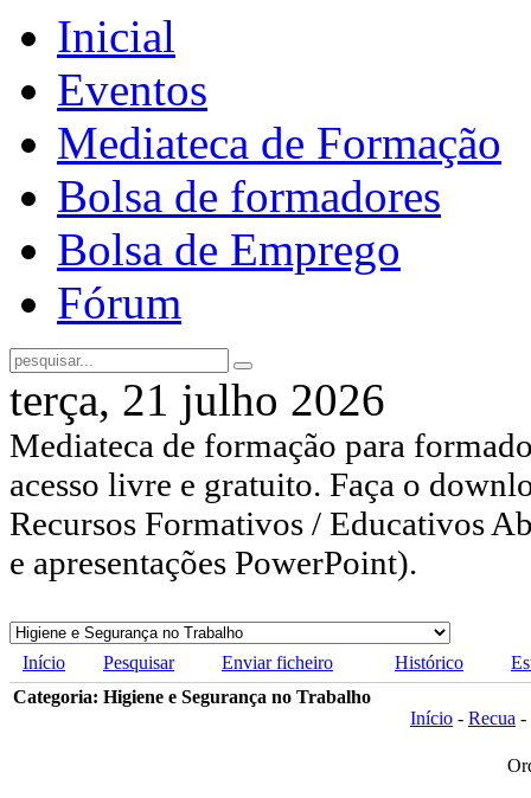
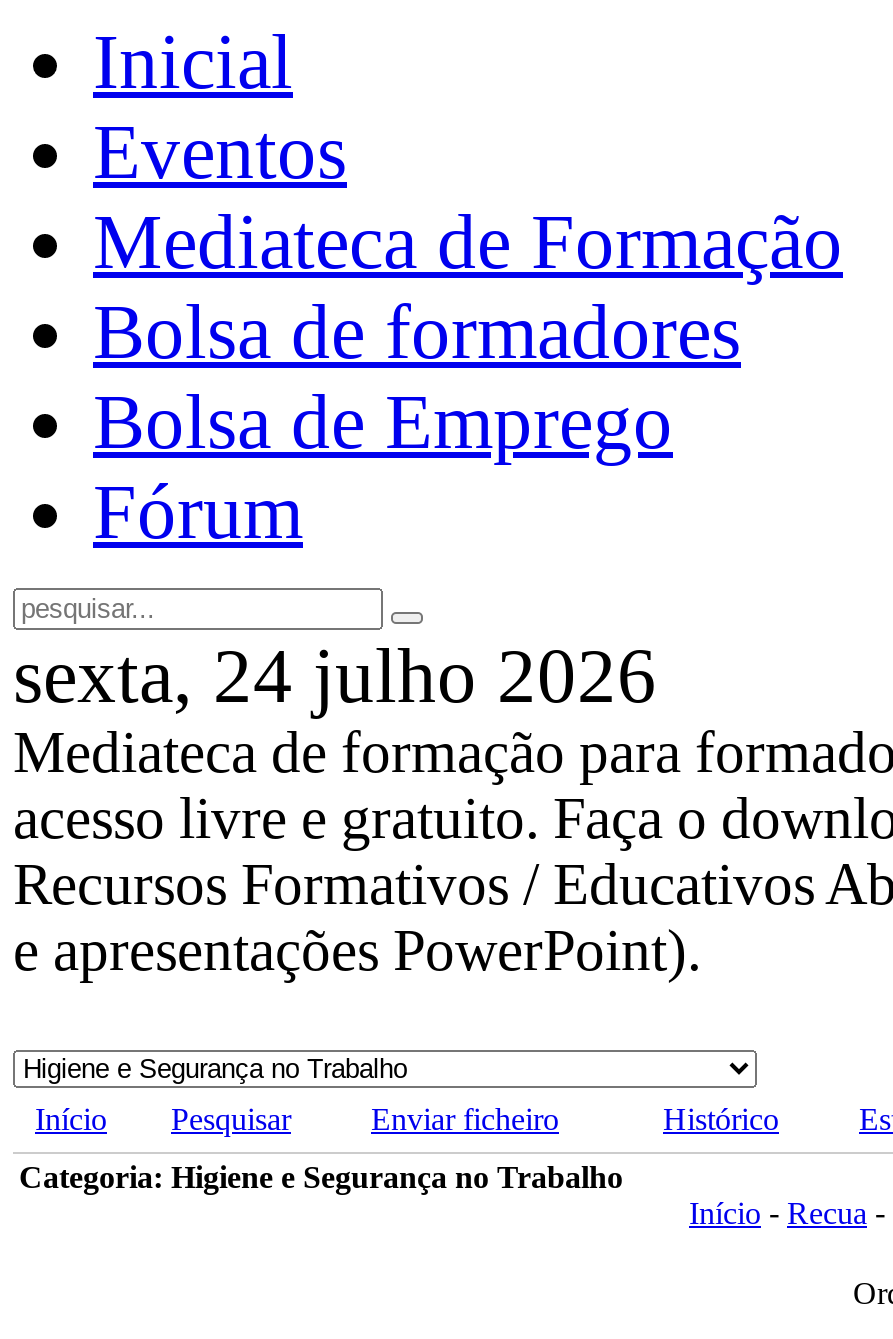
- terça, 21 julho 2026
+ sexta, 24 julho 2026
